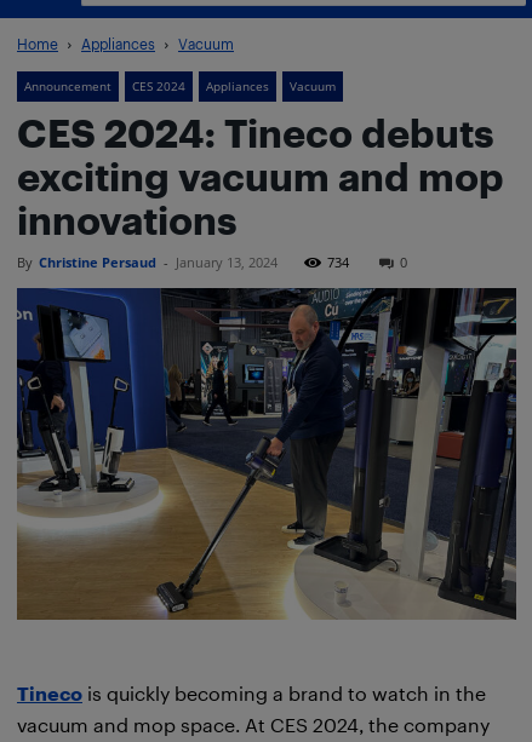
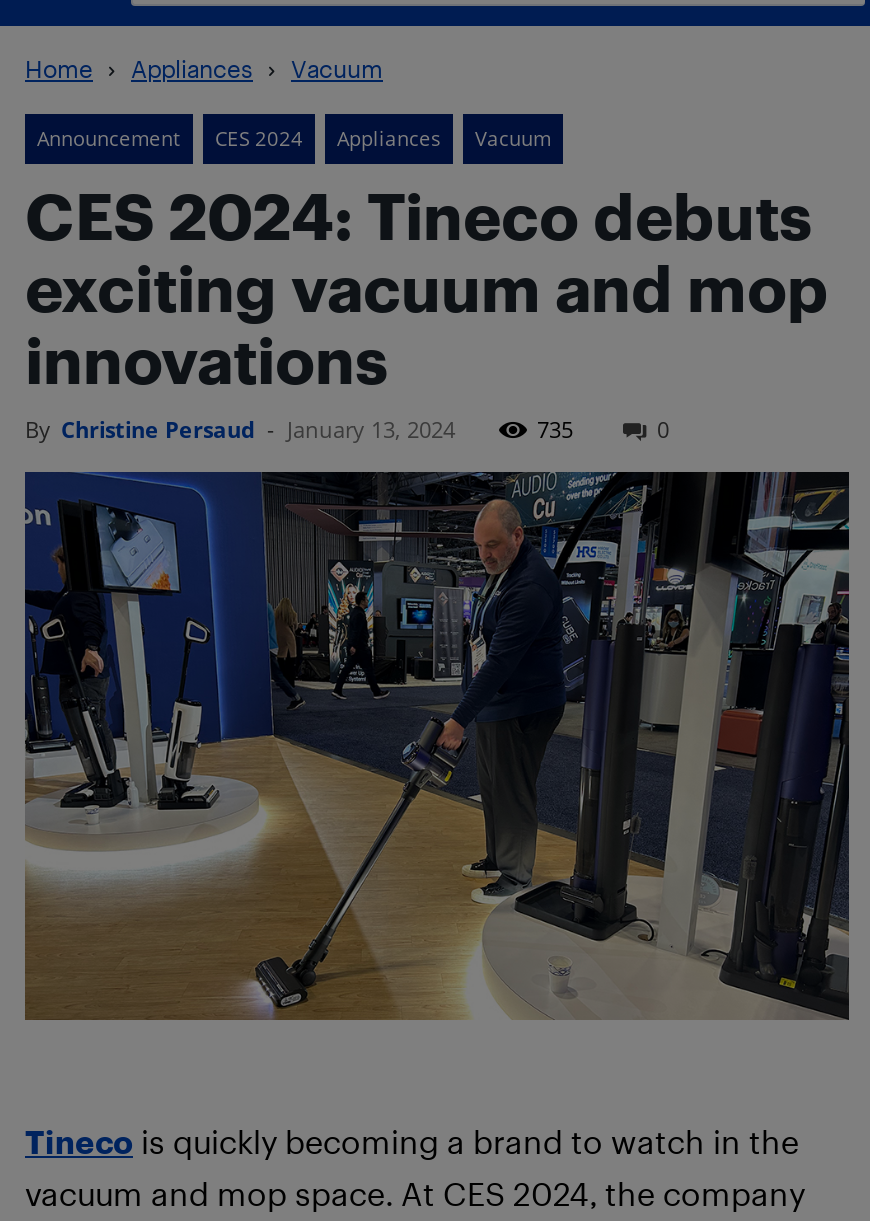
- 734
+ 735
